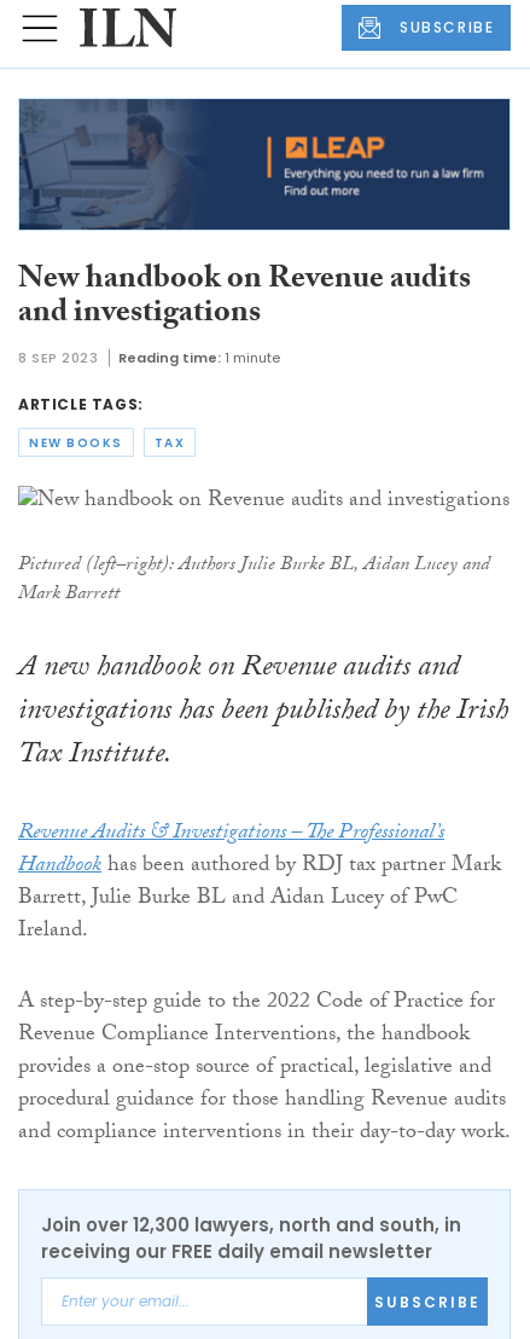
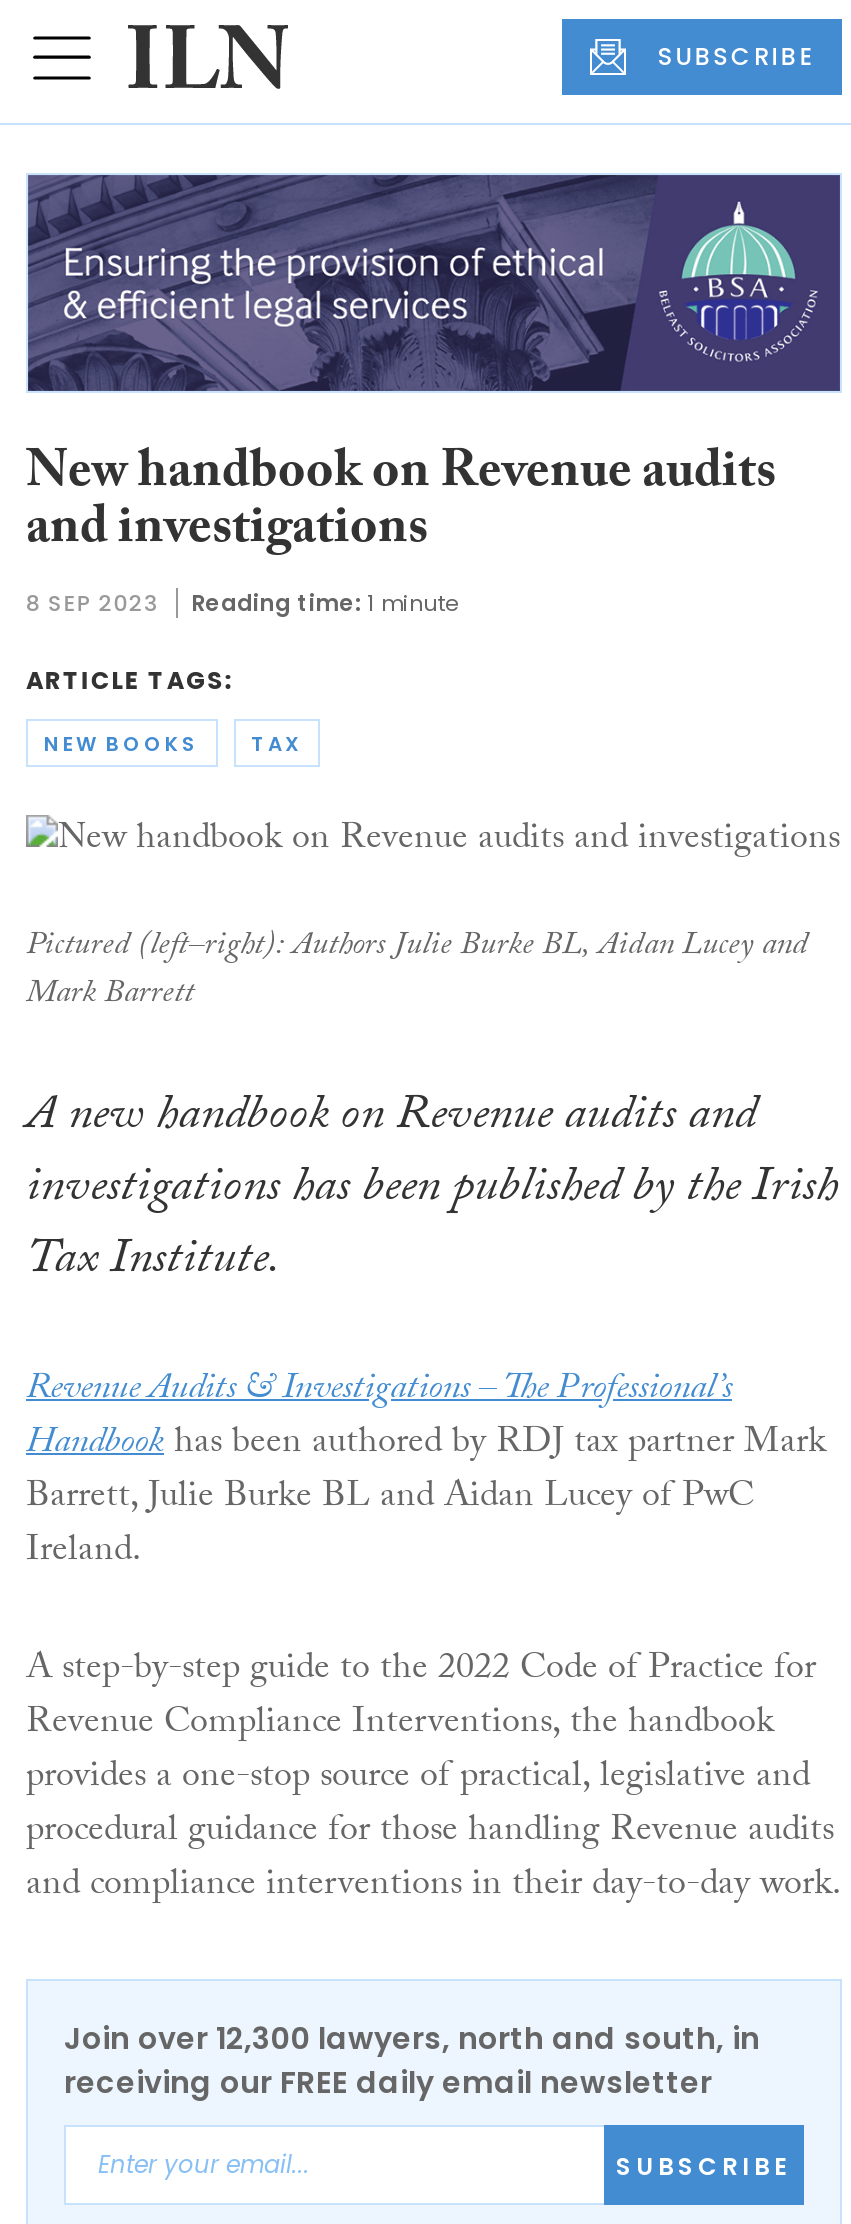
- [image]
+ [image]
